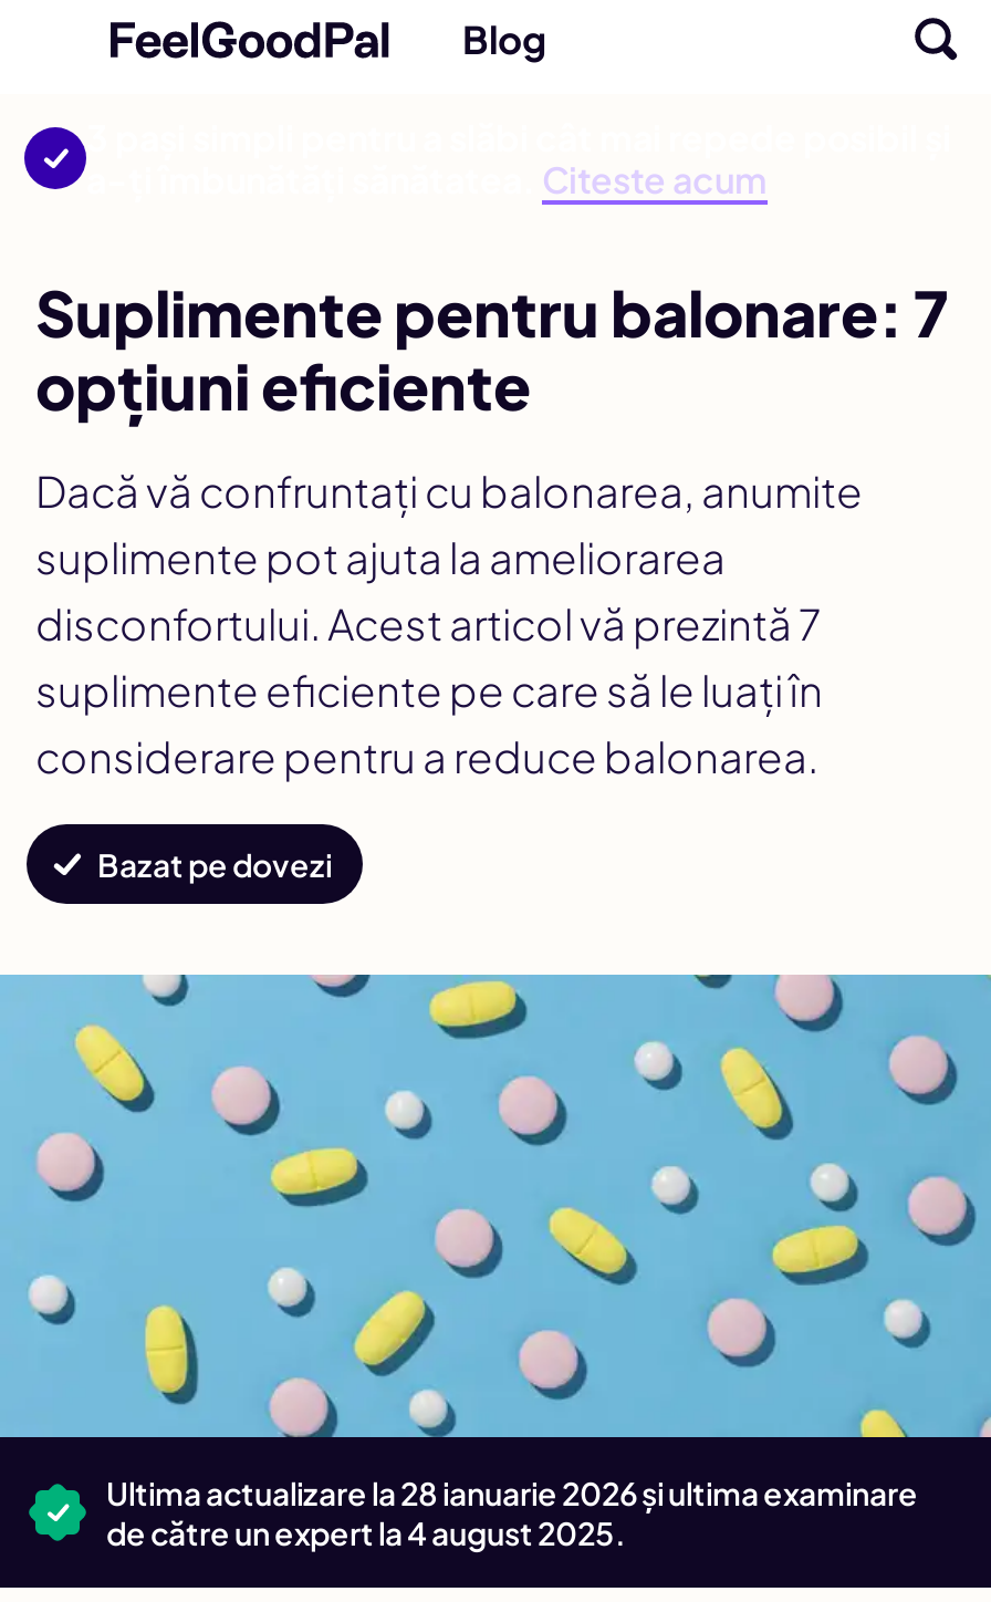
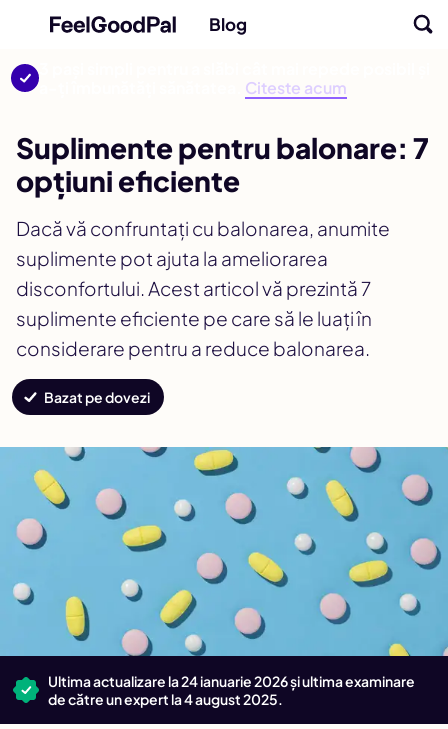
- Ultima actualizare la 28 ianuarie 2026 și ultima examinare
+ Ultima actualizare la 24 ianuarie 2026 și ultima examinare
